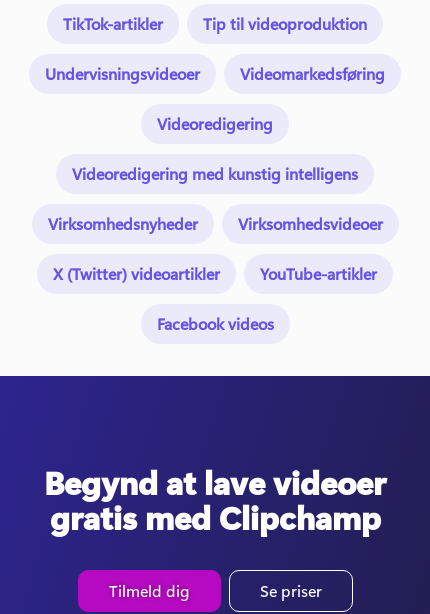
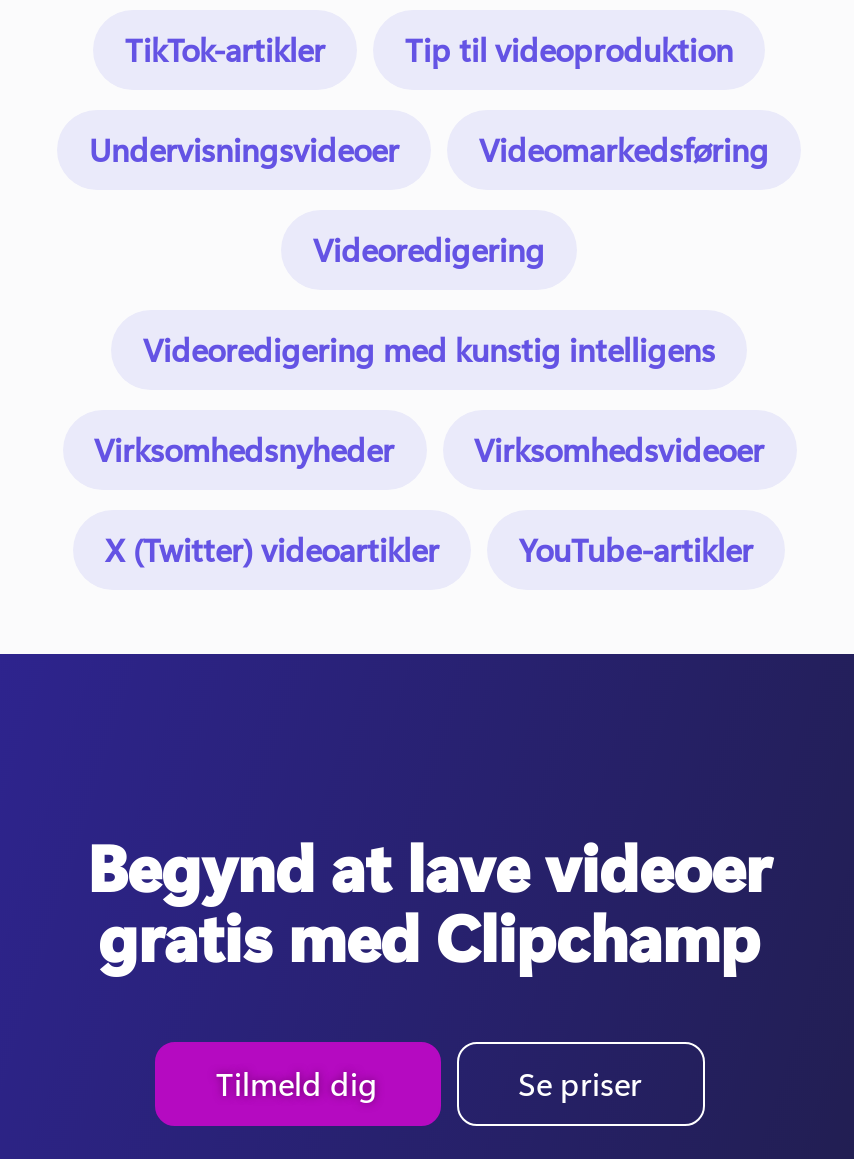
- Facebook videos
